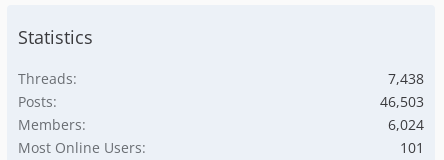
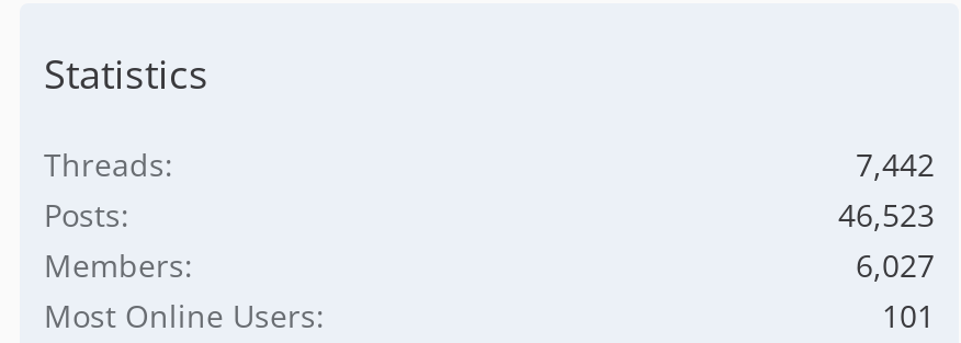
- 7,438
+ 7,442

- 46,503
+ 46,523

- 6,024
+ 6,027
